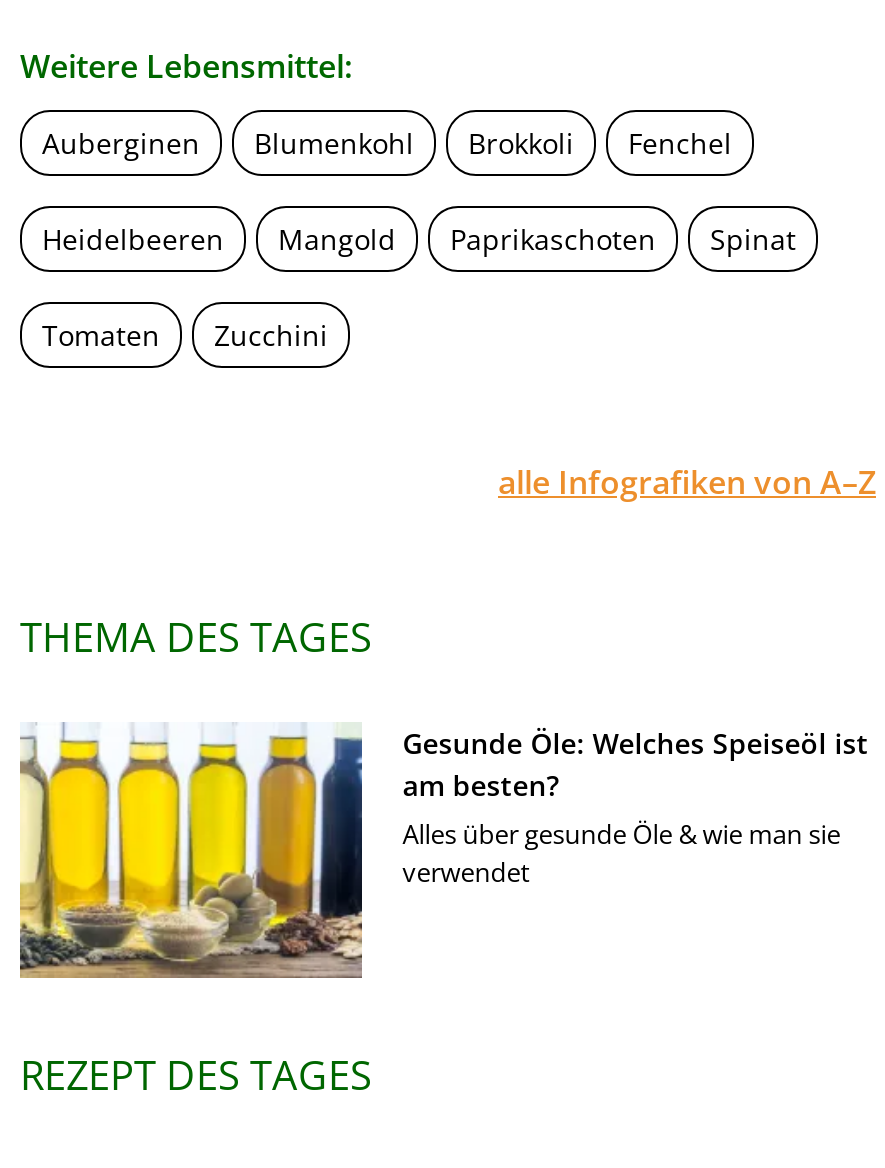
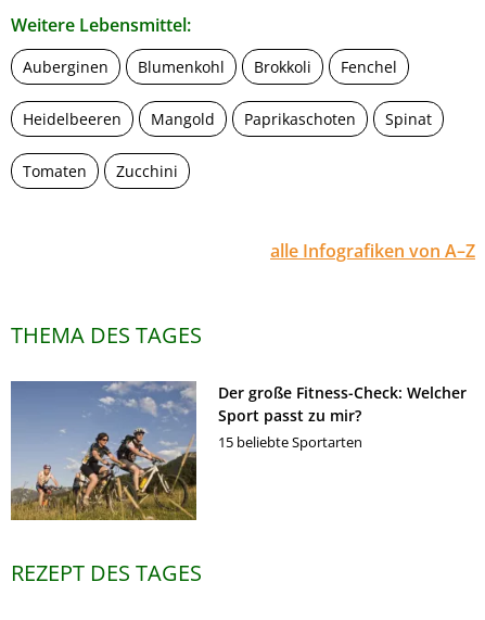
- [image]
- Gesunde Öle: Welches Speiseöl ist
- am besten?
- Alles über gesunde Öle & wie man sie
- verwendet
+ [image]
+ Der große Fitness-Check: Welcher
+ Sport passt zu mir?
+ 15 beliebte Sportarten
